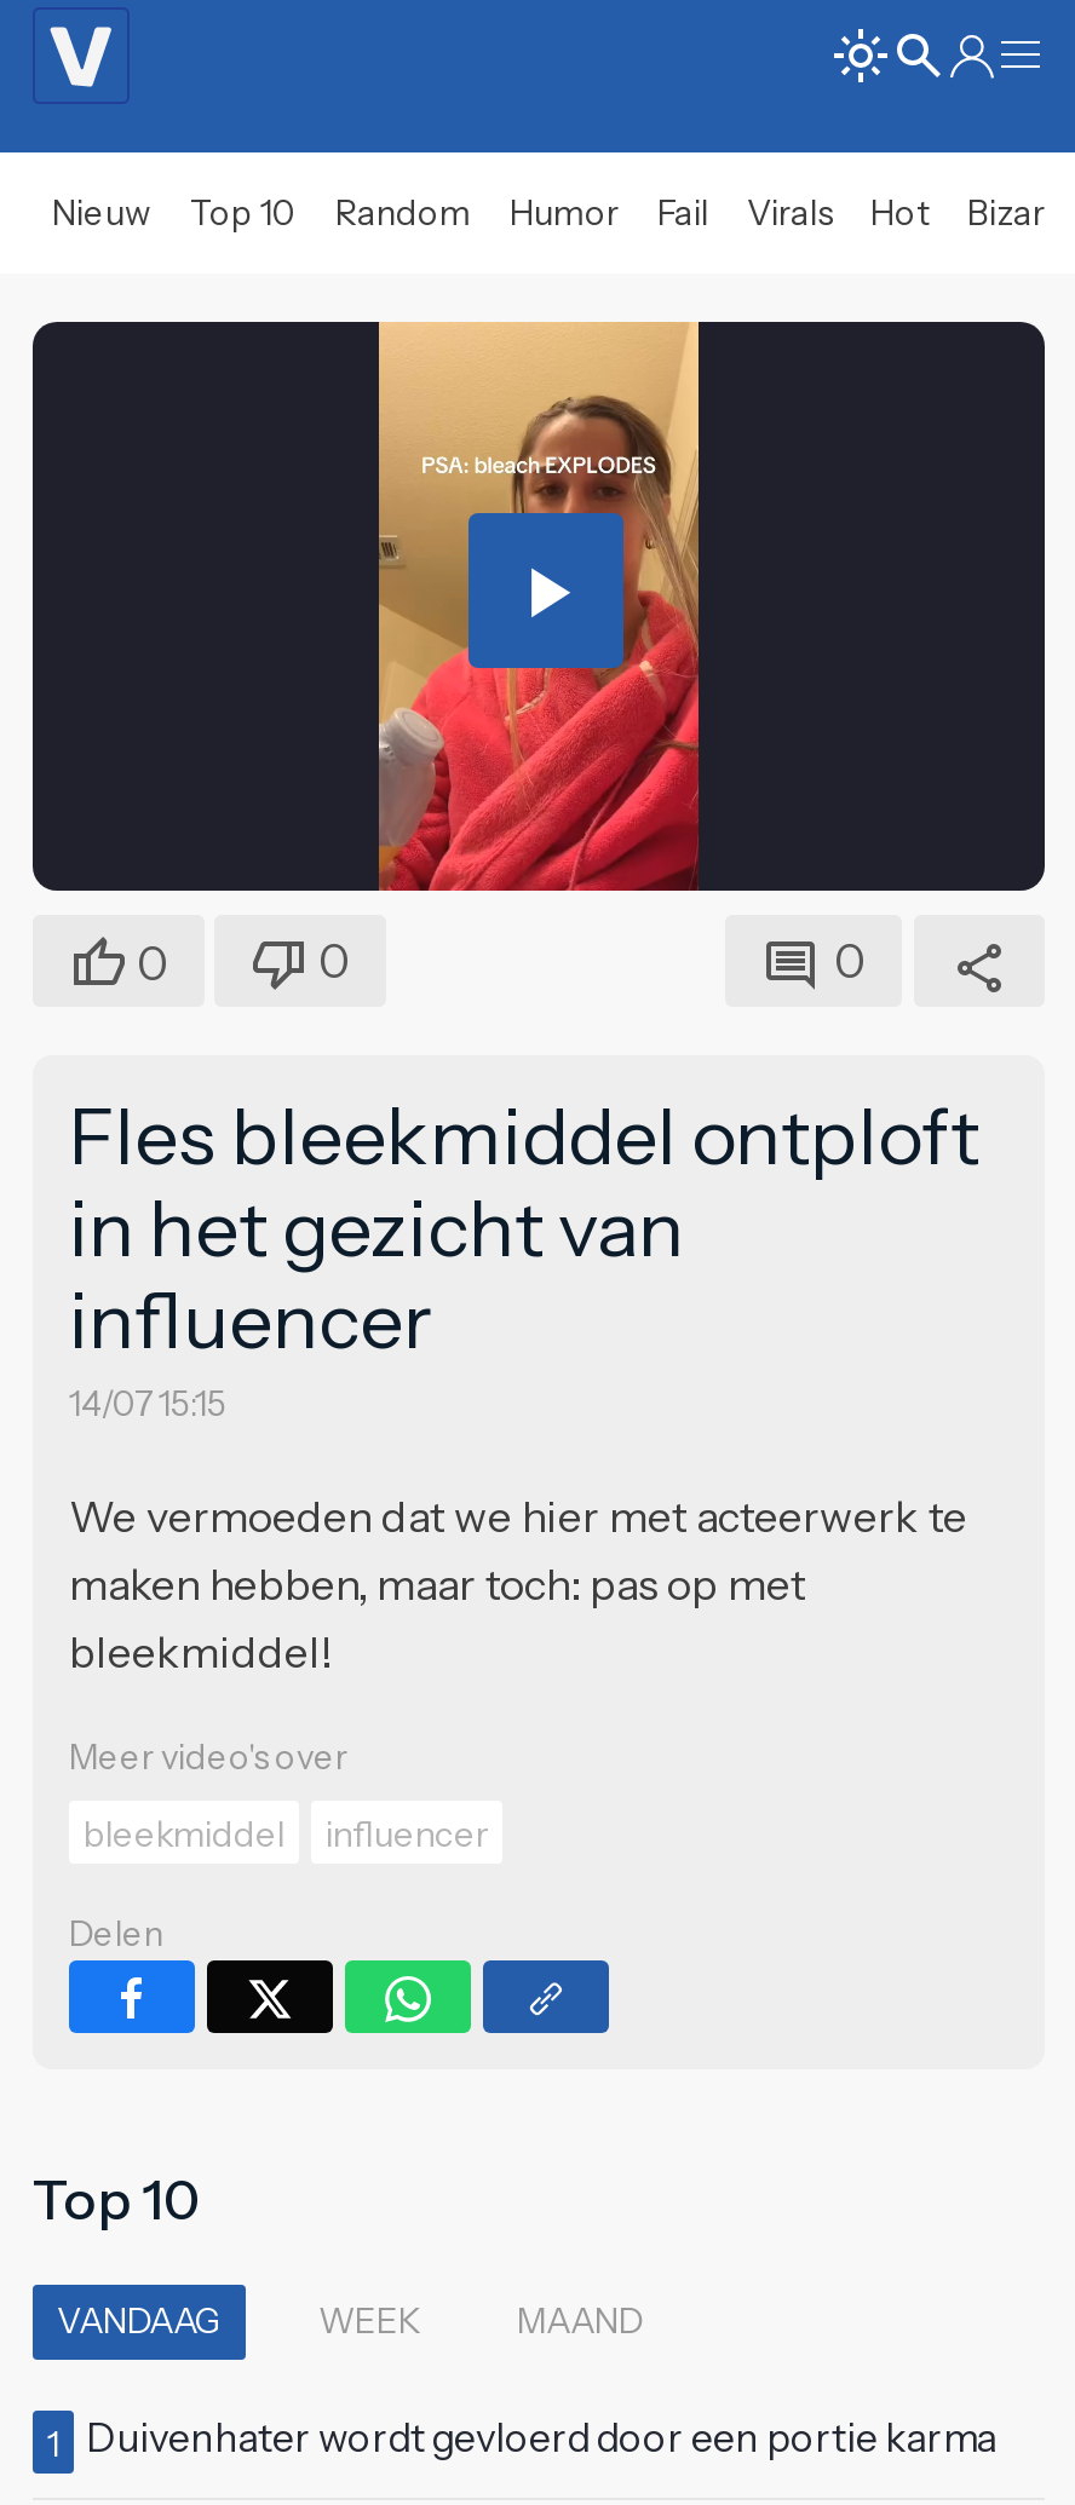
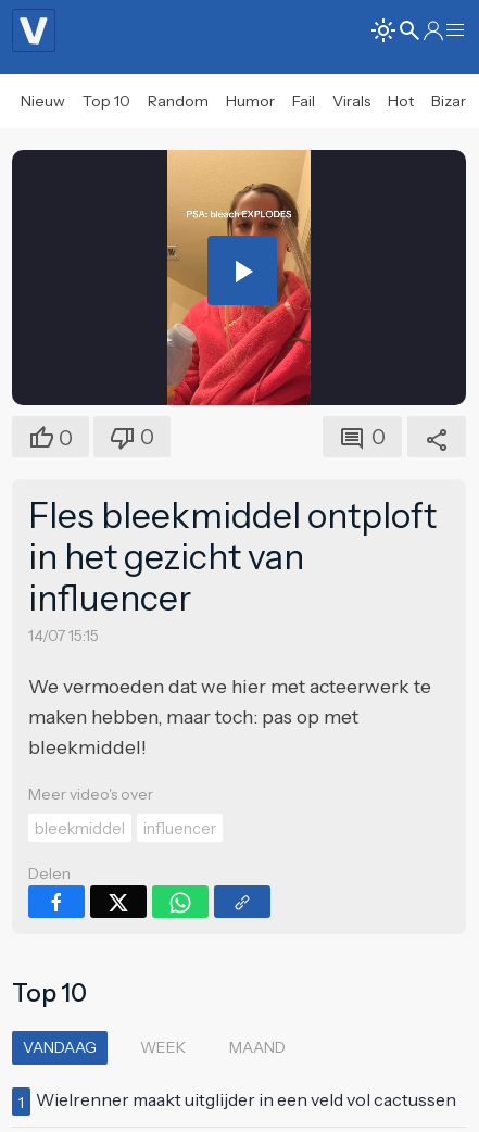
- Duivenhater wordt gevloerd door een portie karma
+ Wielrenner maakt uitglijder in een veld vol cactussen
